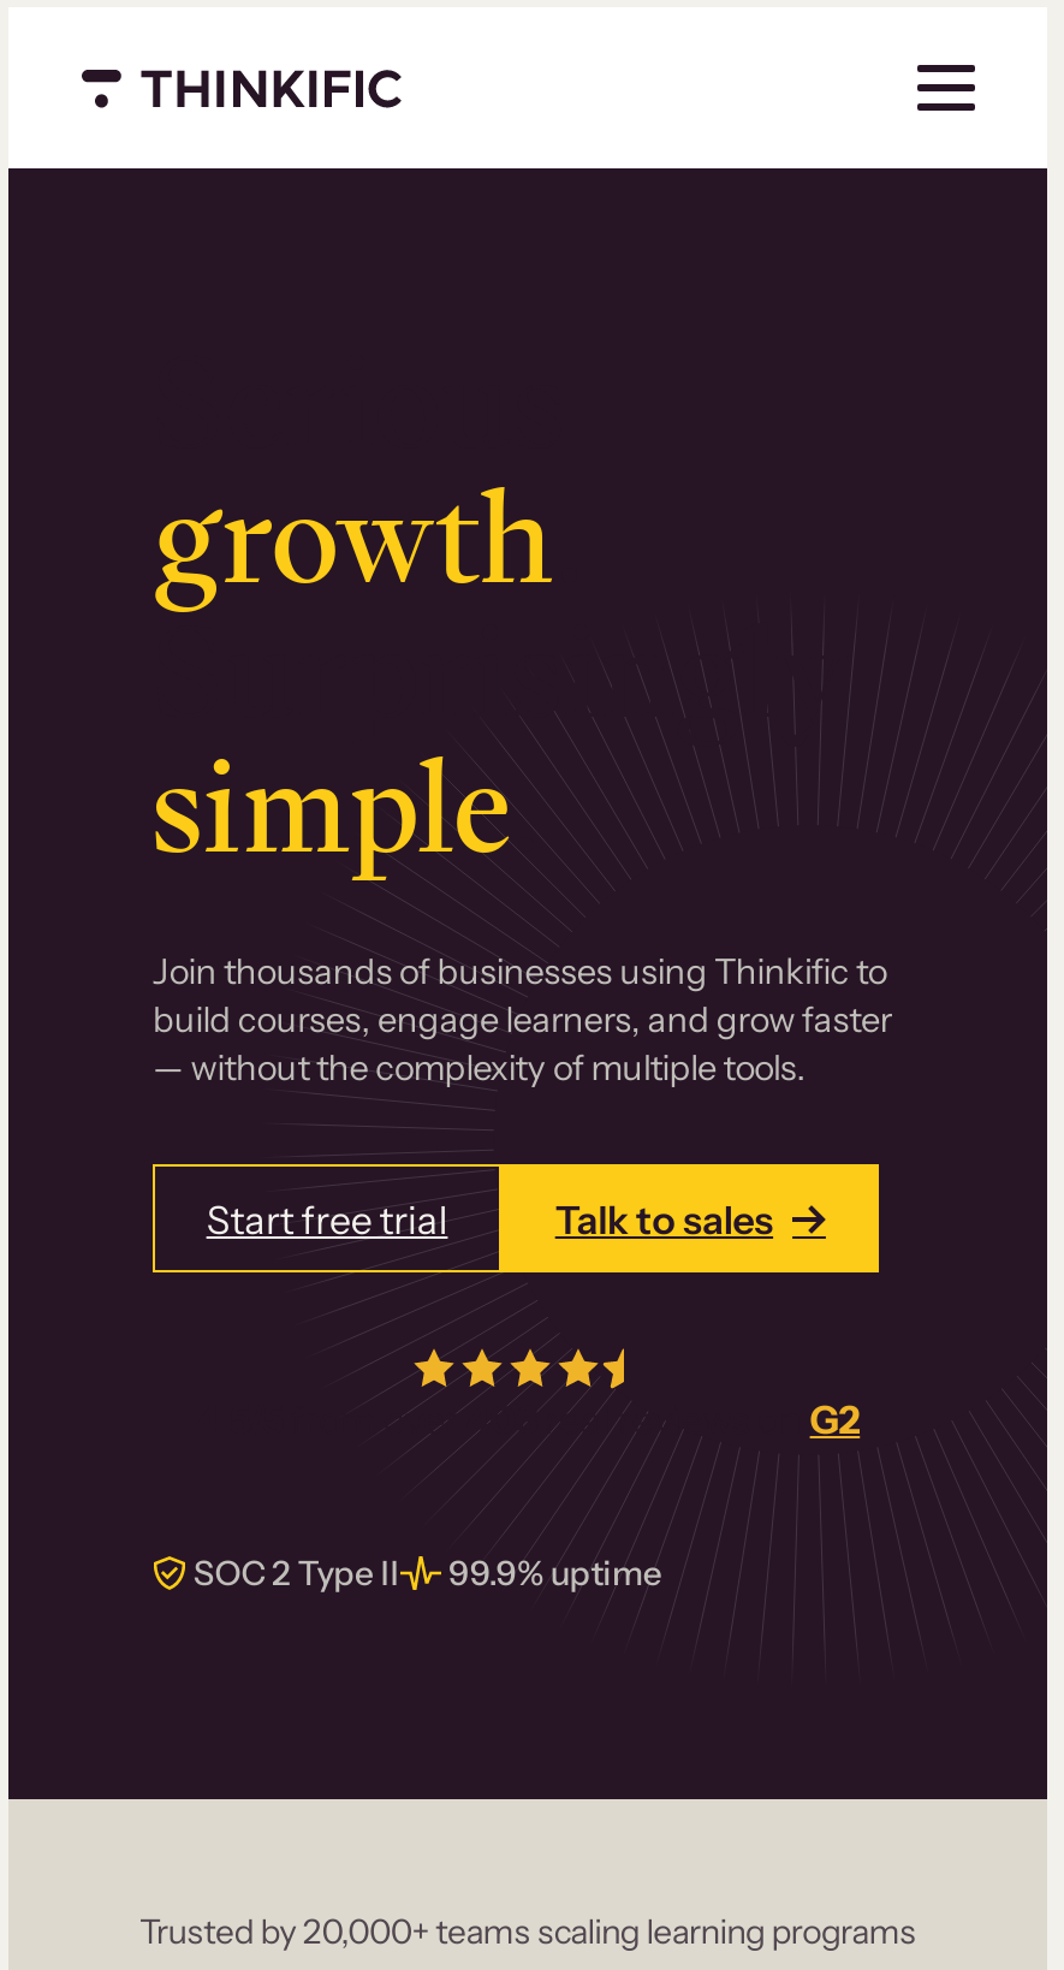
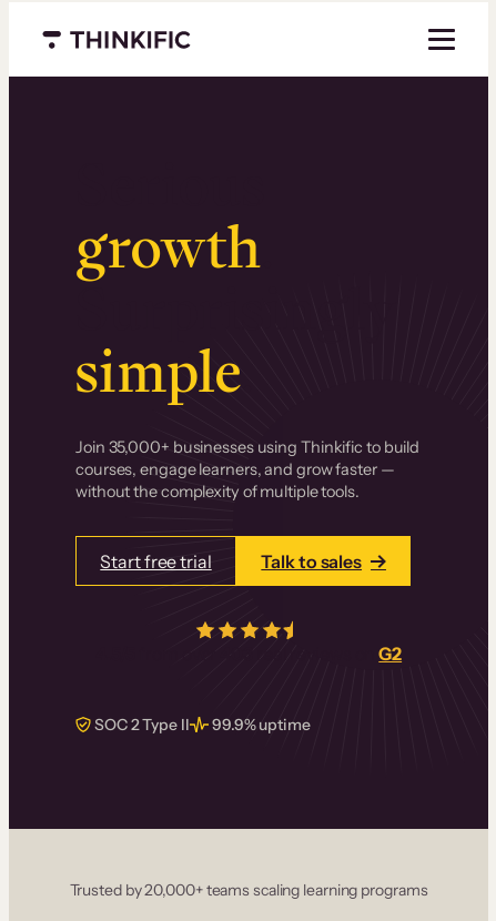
- Join thousands of businesses using Thinkific to
- build courses, engage learners, and grow faster
- — without the complexity of multiple tools.
+ Join 35,000+ businesses using Thinkific to build
+ courses, engage learners, and grow faster —
+ without the complexity of multiple tools.
